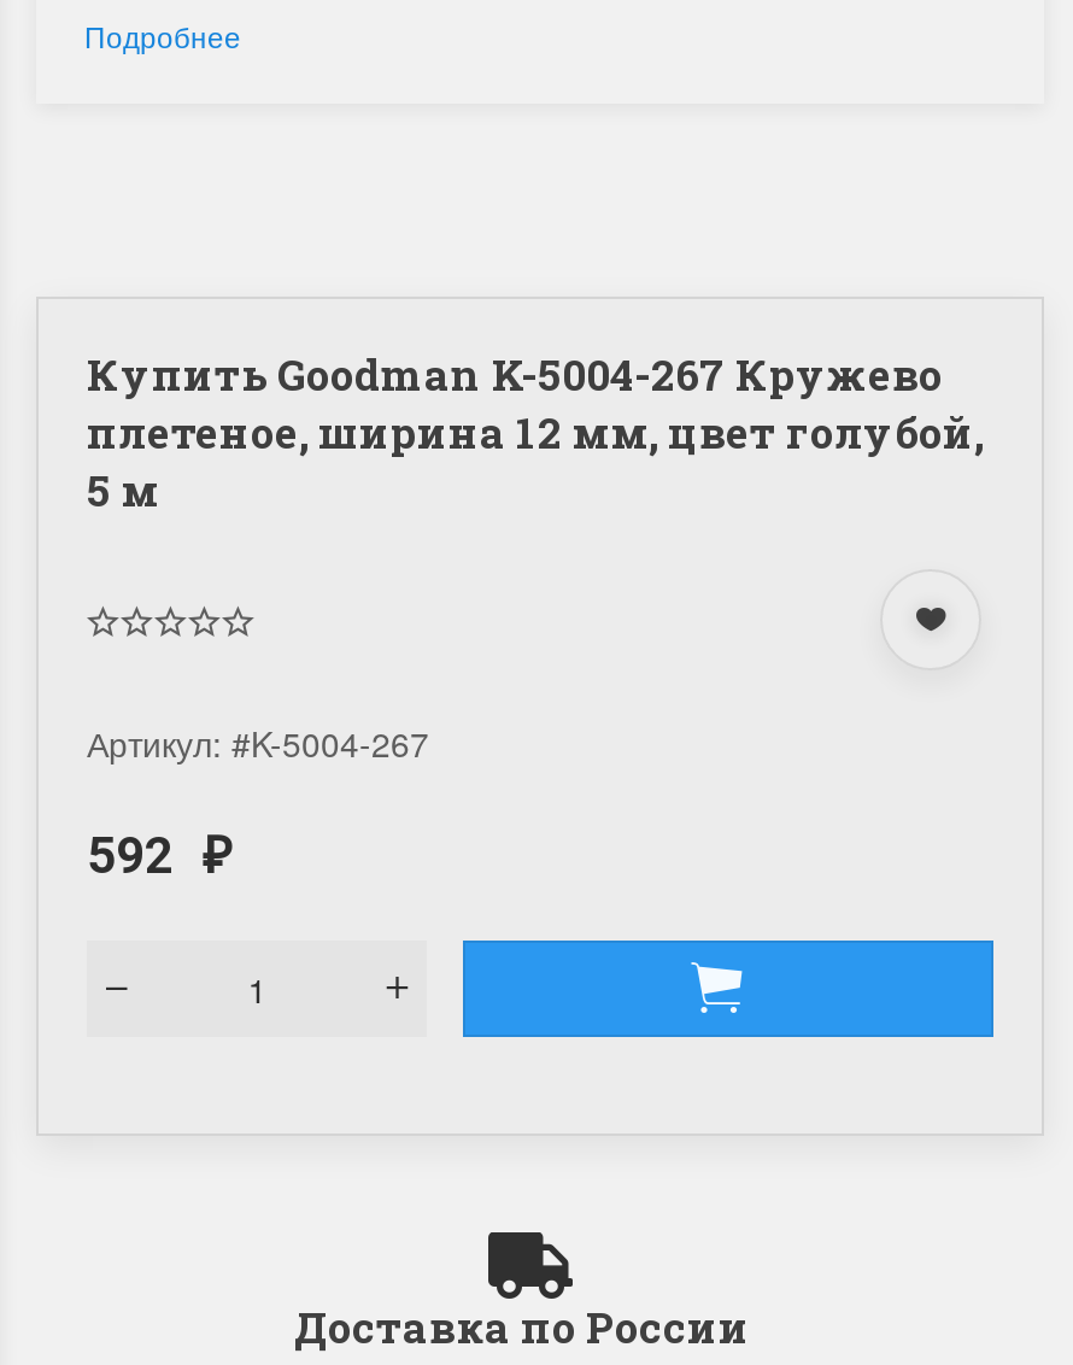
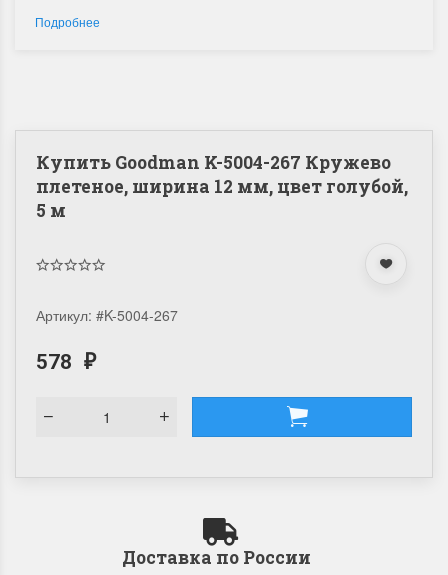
- 592 ₽
+ 578 ₽
